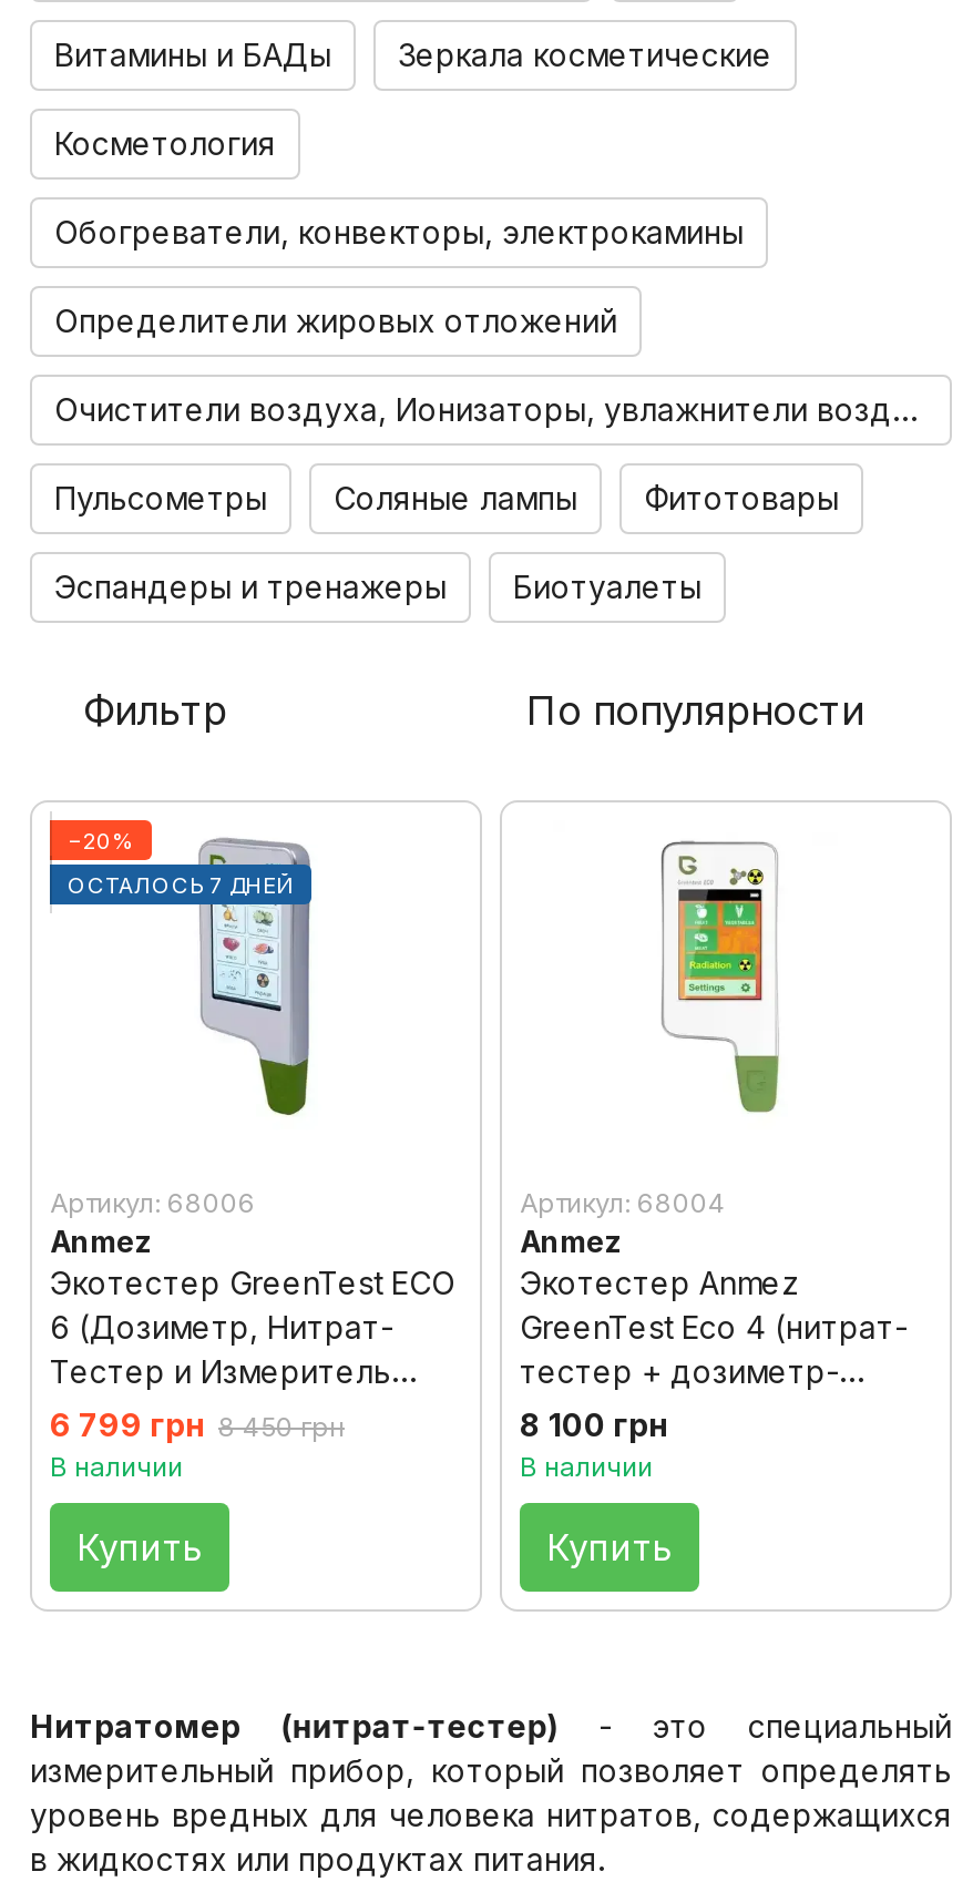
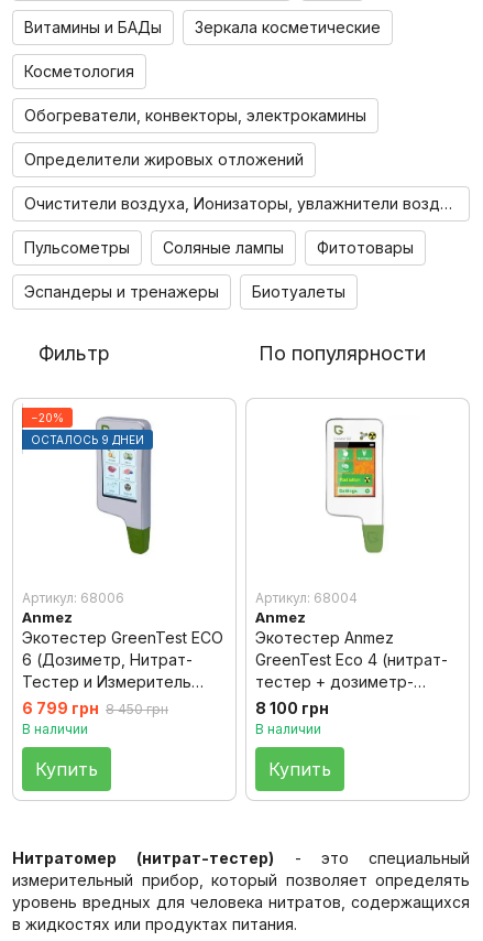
- ОСТАЛОСЬ 7 ДНЕЙ
+ ОСТАЛОСЬ 9 ДНЕЙ
